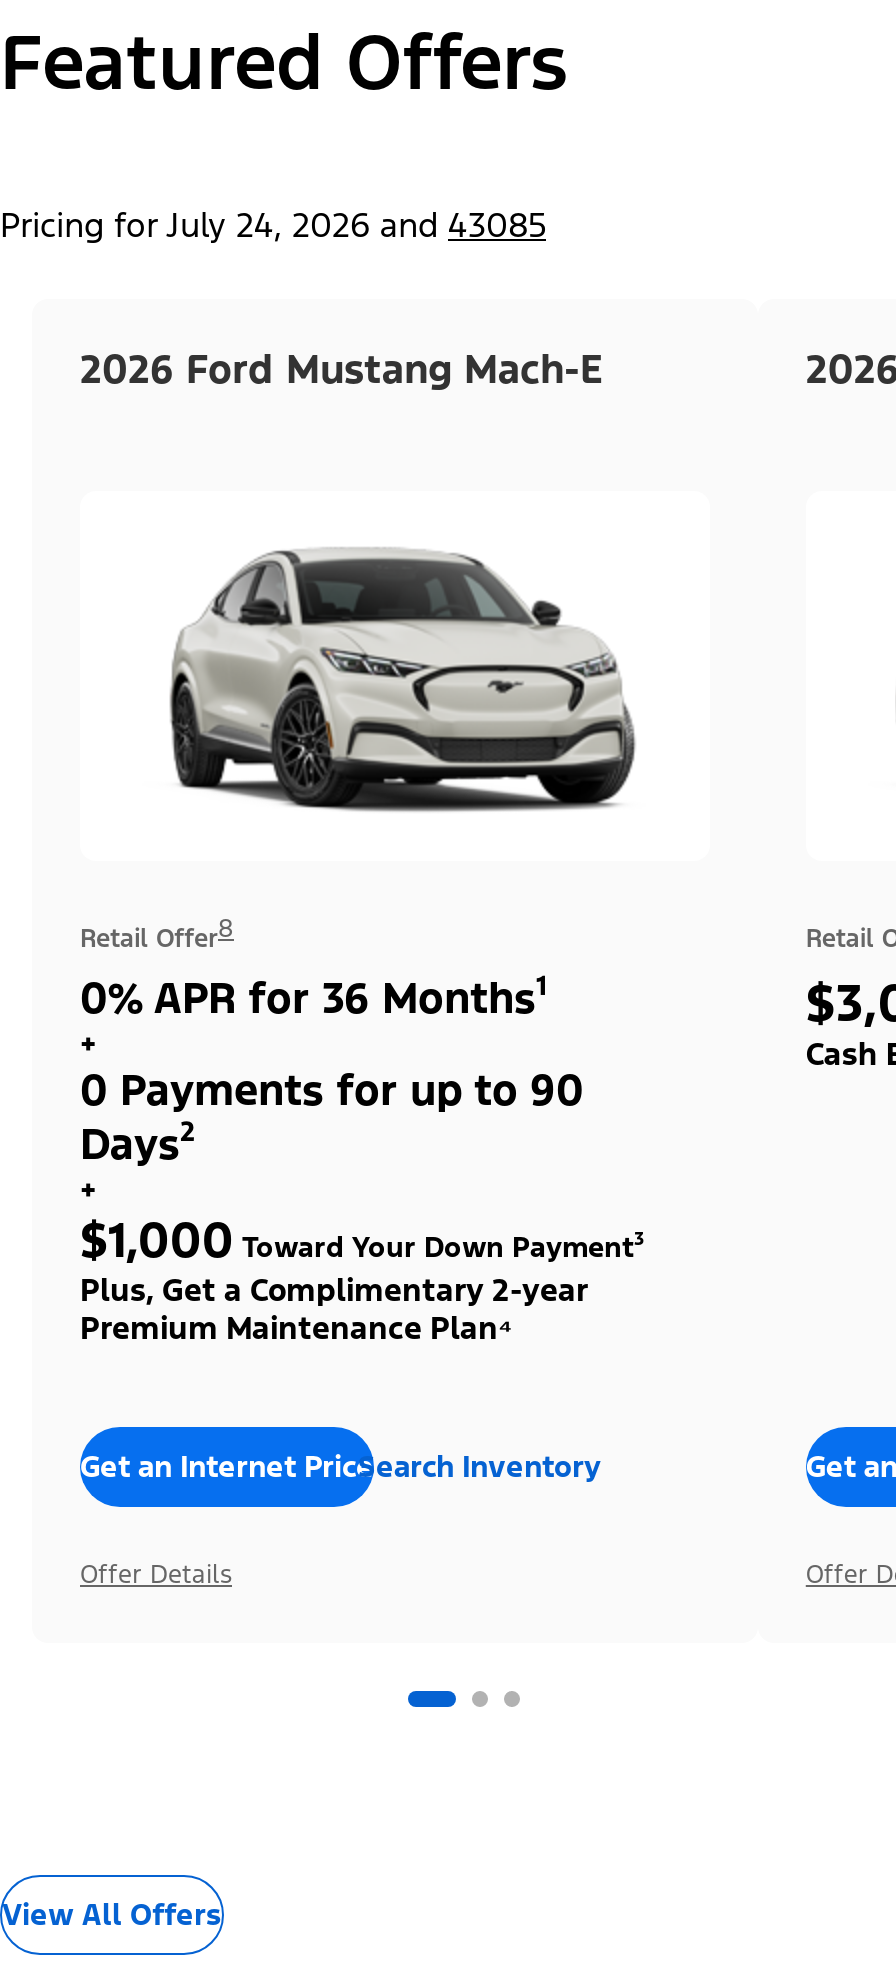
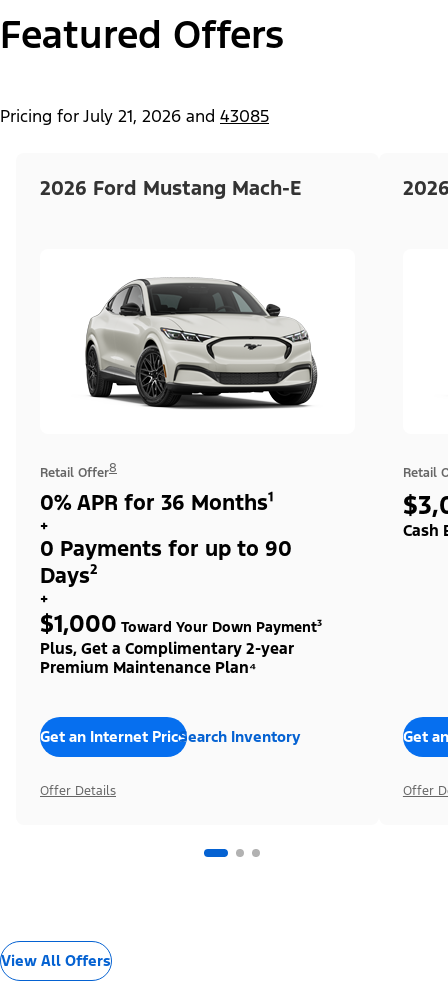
- Pricing for July 24, 2026 and 43085
+ Pricing for July 21, 2026 and 43085
